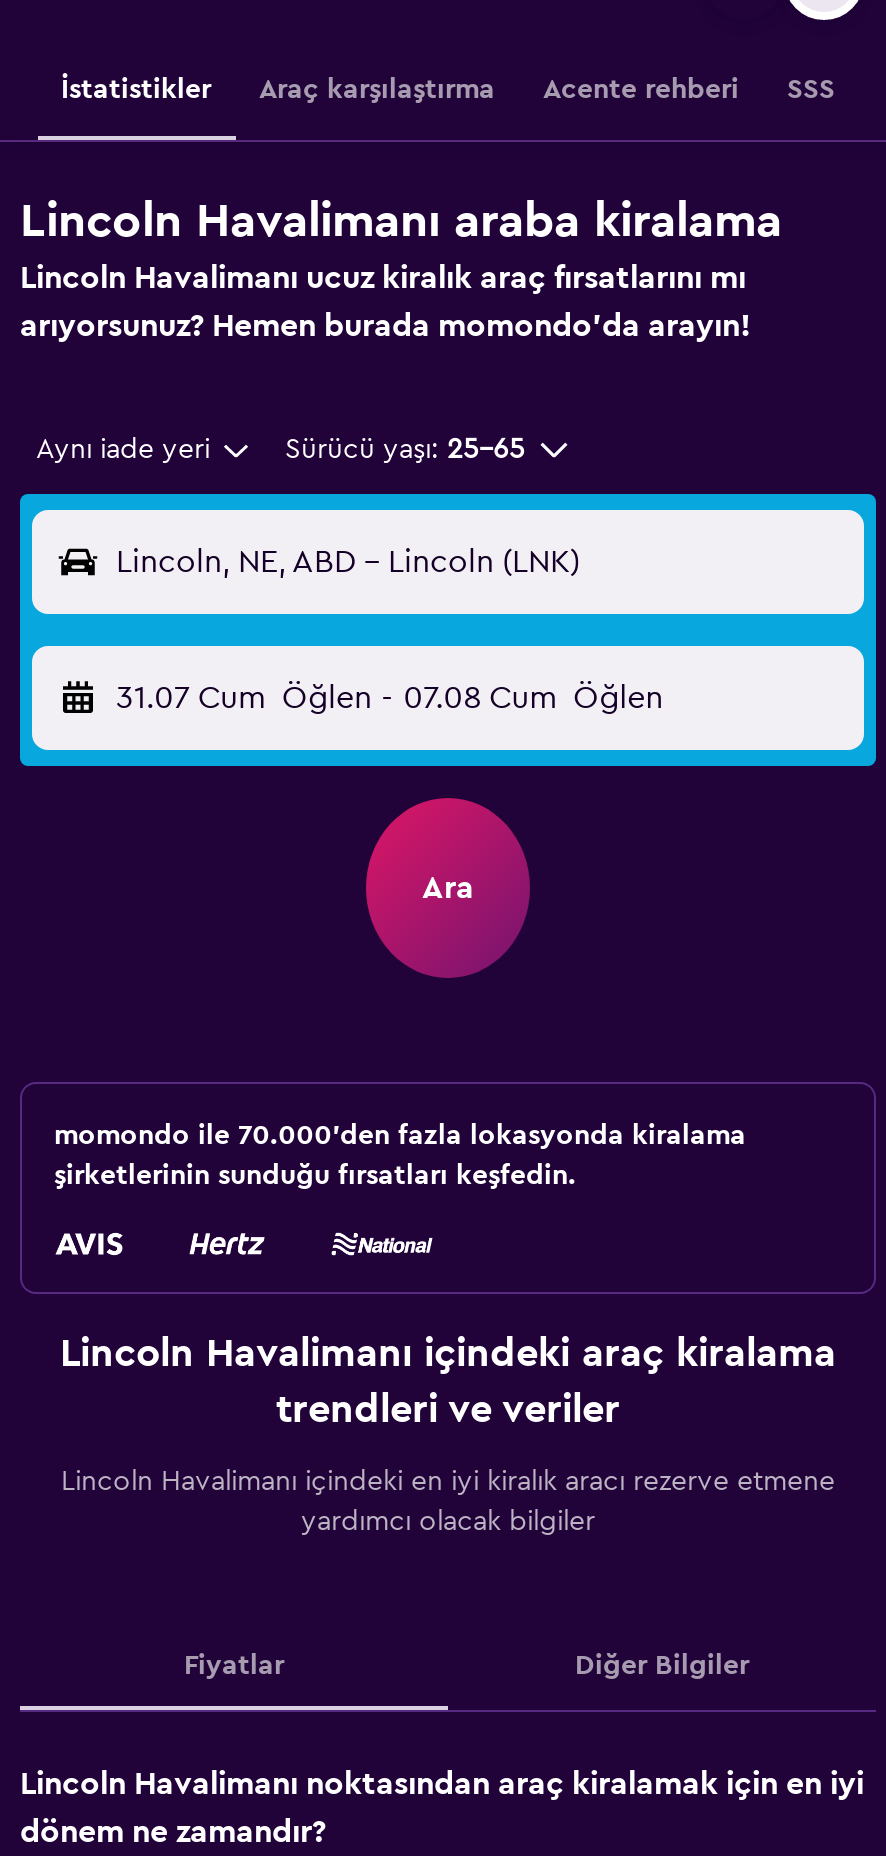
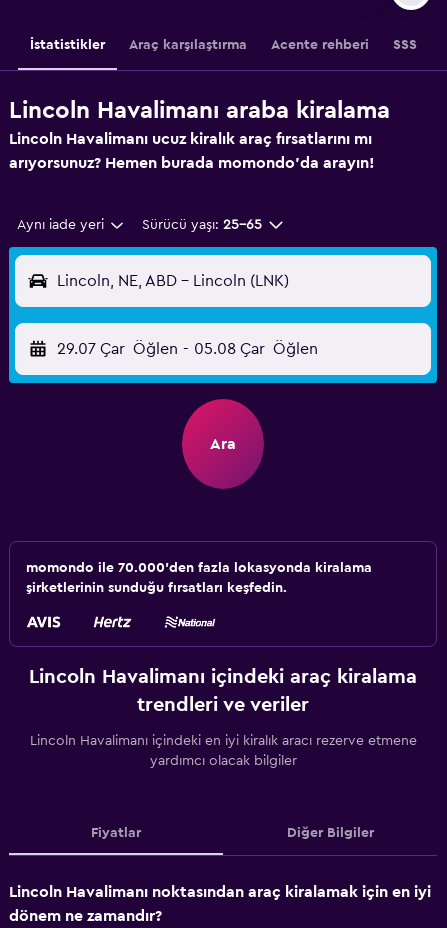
- 31.07 Cum Öğlen - 07.08 Cum Öğlen
+ 29.07 Çar Öğlen - 05.08 Çar Öğlen
